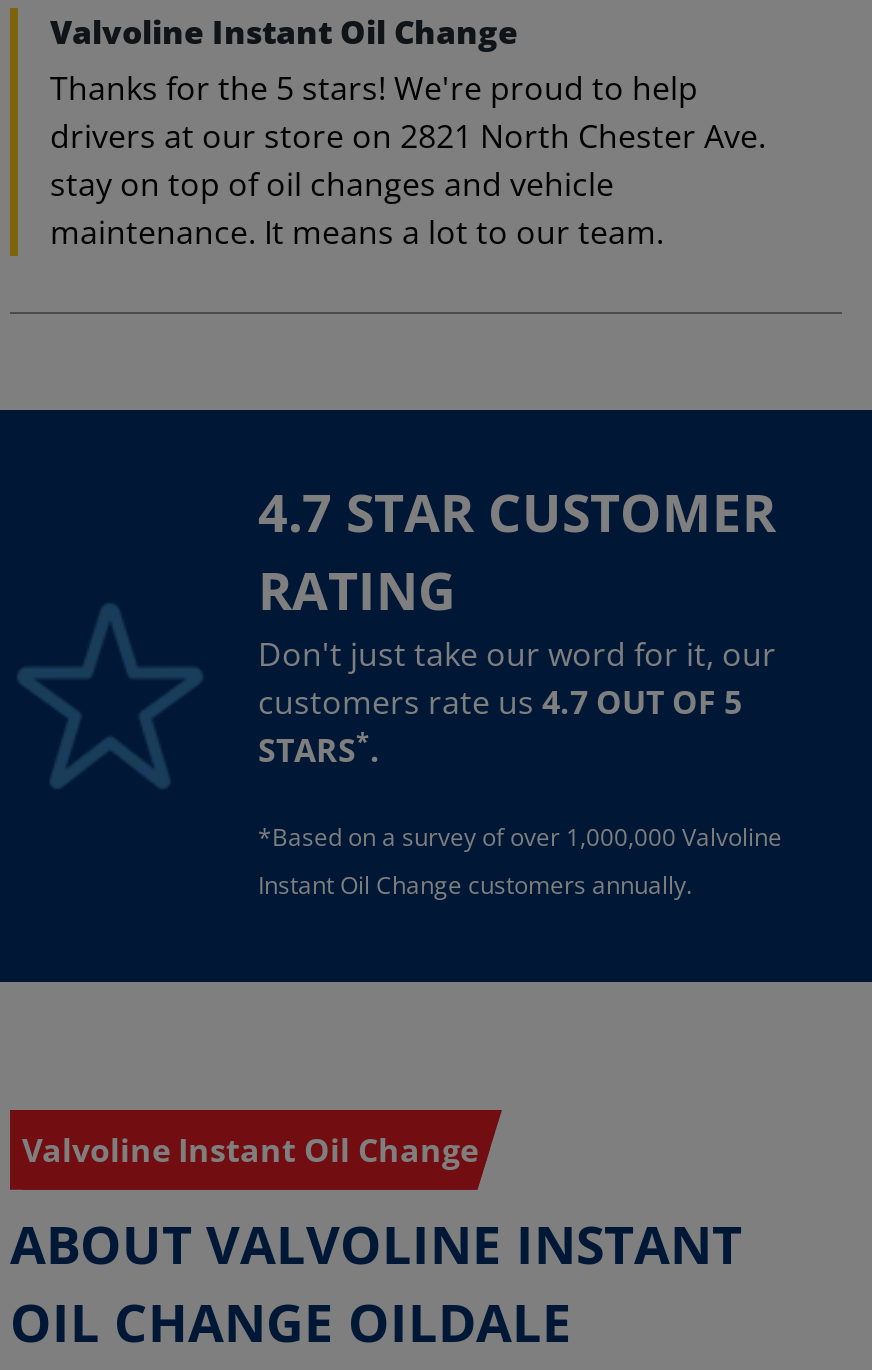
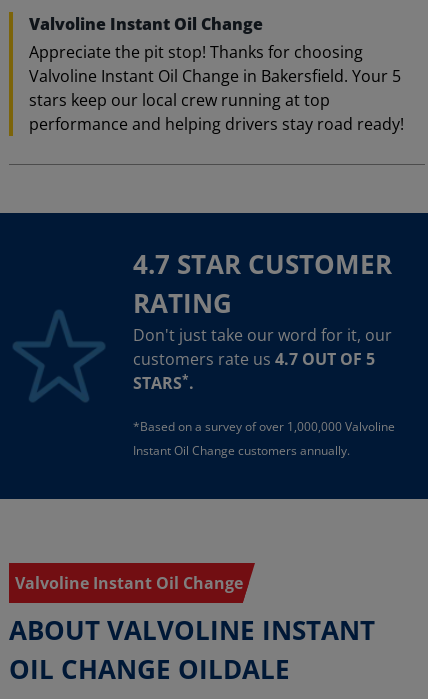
- Thanks for the 5 stars! We're proud to help
- drivers at our store on 2821 North Chester Ave.
- stay on top of oil changes and vehicle
- maintenance. It means a lot to our team.
+ Appreciate the pit stop! Thanks for choosing
+ Valvoline Instant Oil Change in Bakersfield. Your 5
+ stars keep our local crew running at top
+ performance and helping drivers stay road ready!
